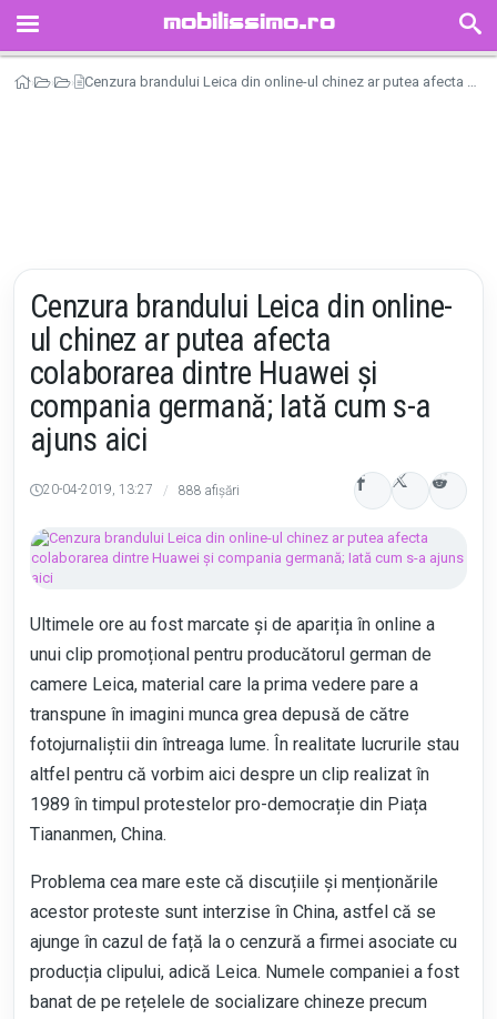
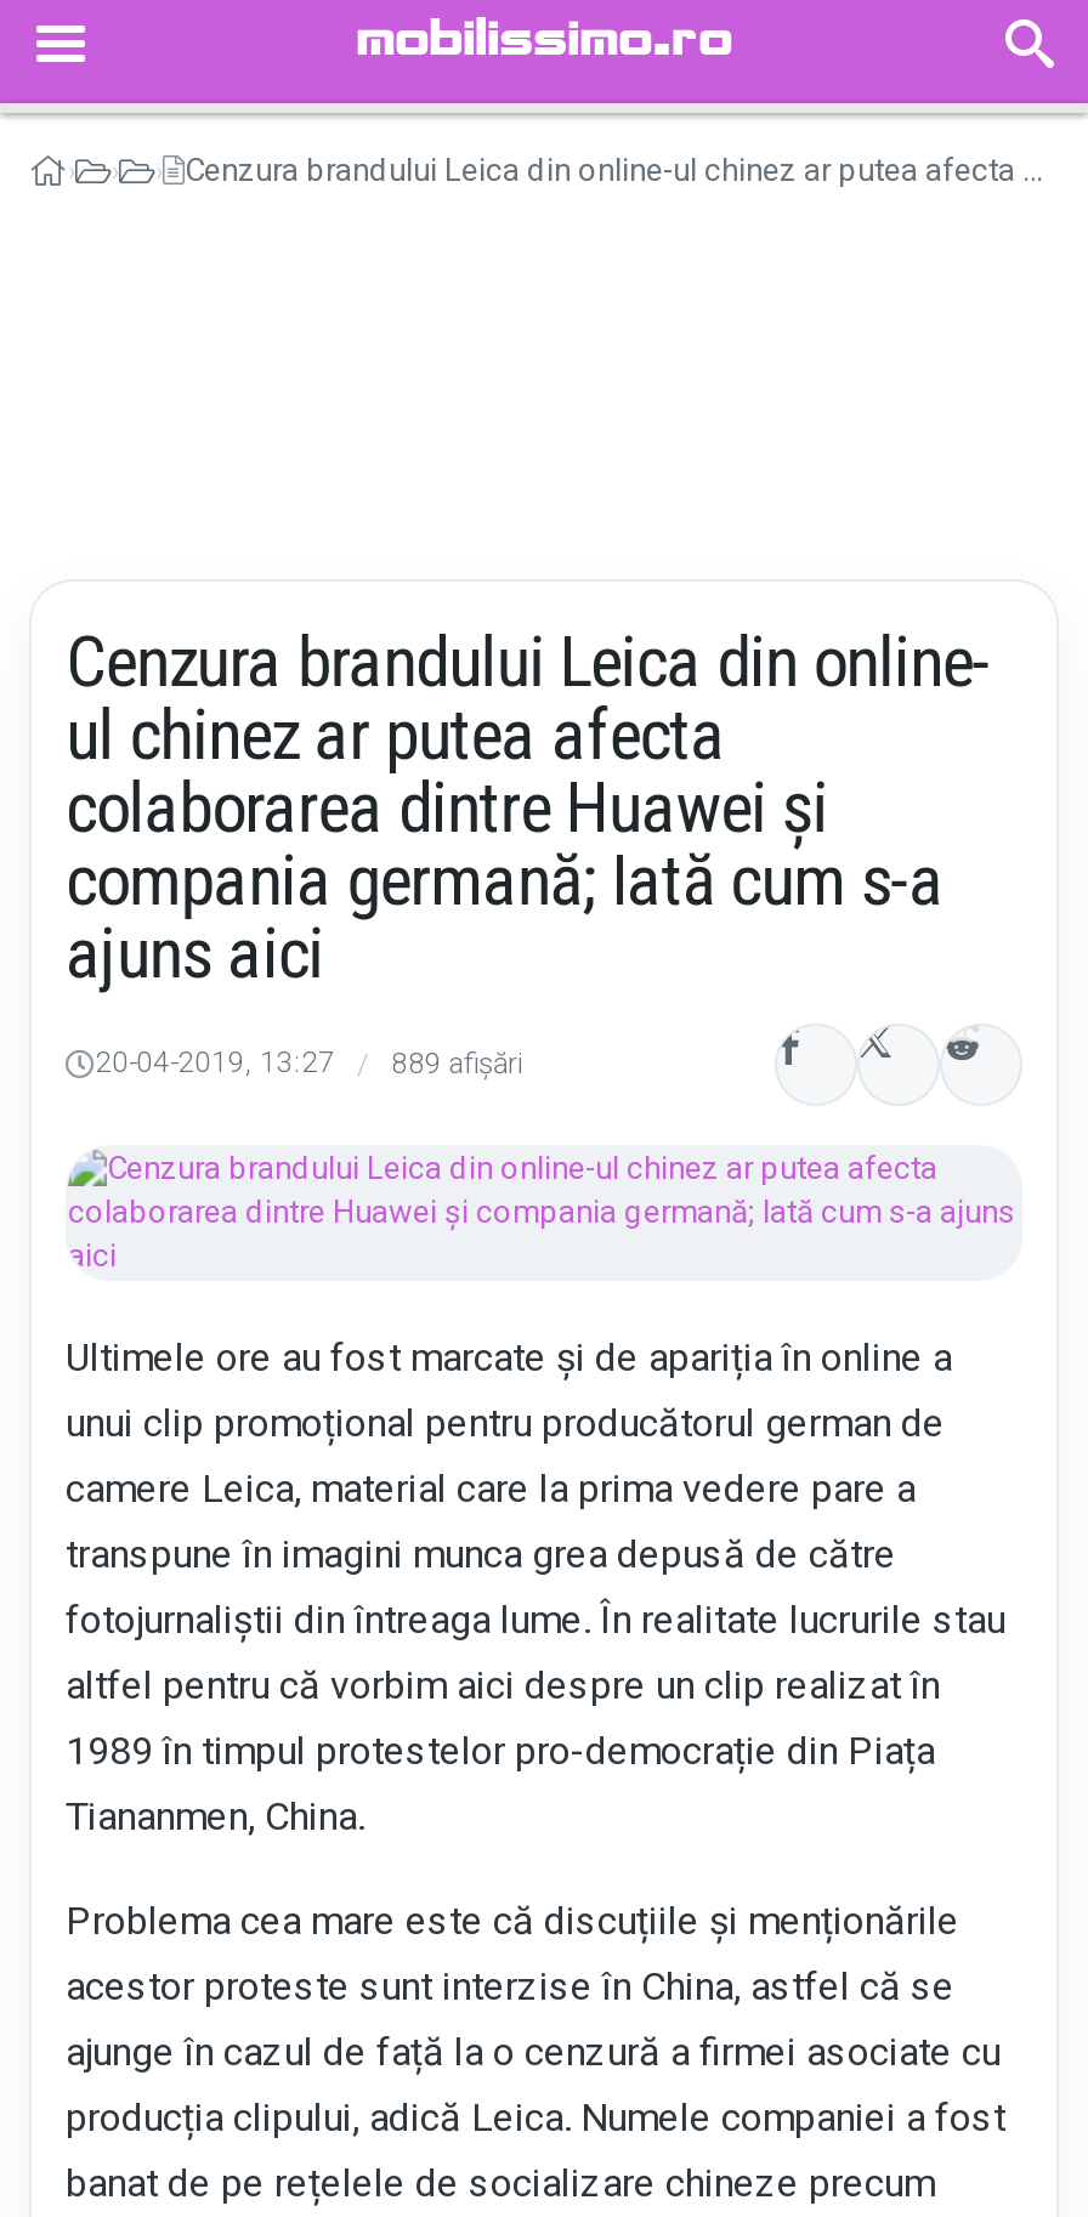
- 888 afișări
+ 889 afișări
